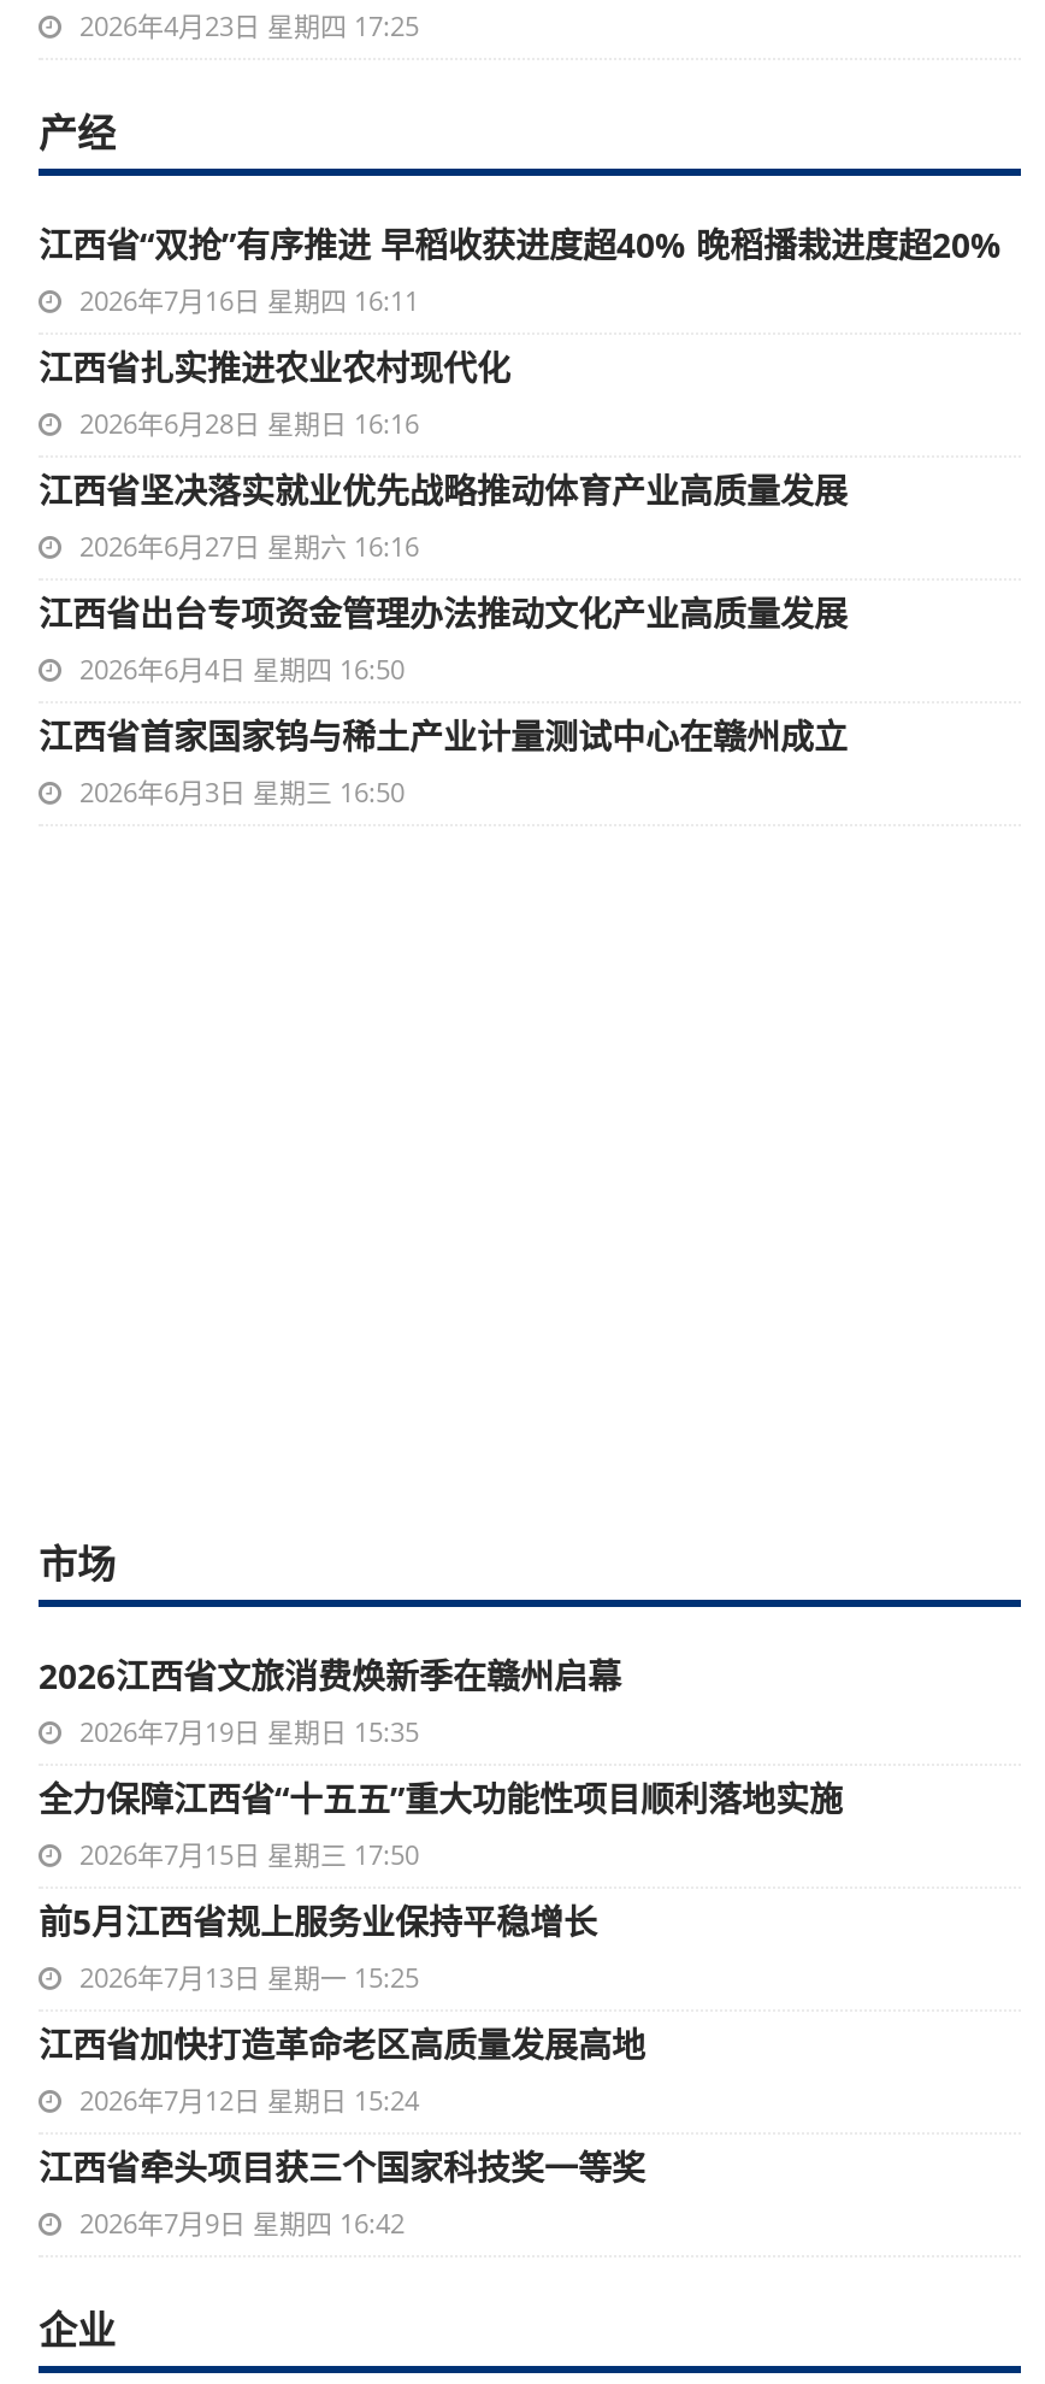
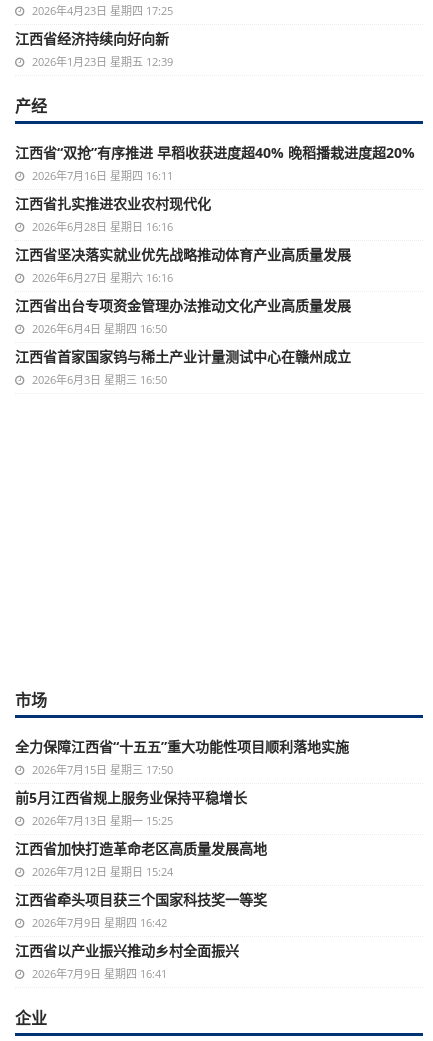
+ 江西省经济持续向好向新
+ 2026年1月23日 星期五 12:39

- 2026江西省文旅消费焕新季在赣州启幕
- 2026年7月19日 星期日 15:35

+ 江西省以产业振兴推动乡村全面振兴
+ 2026年7月9日 星期四 16:41
